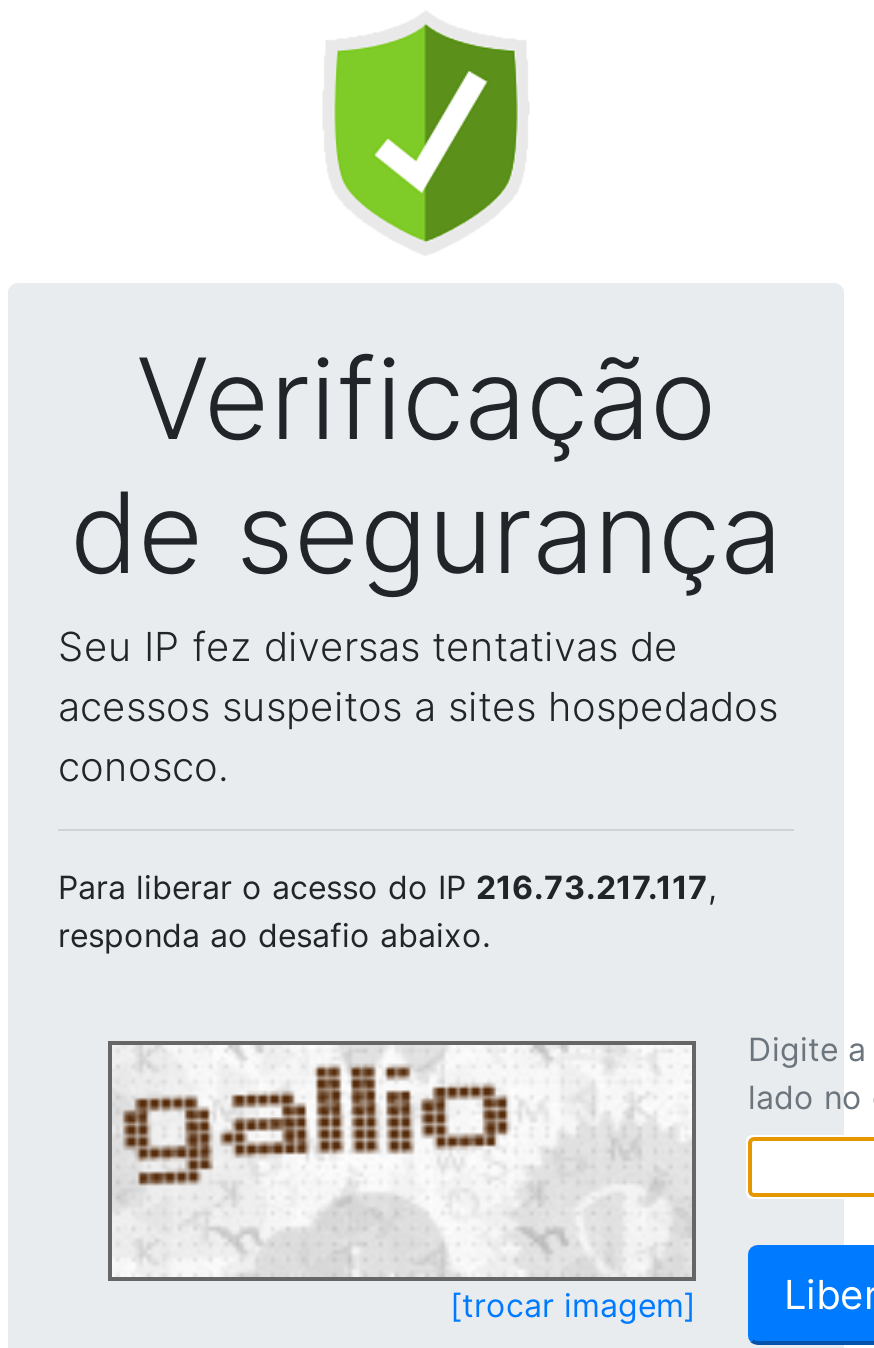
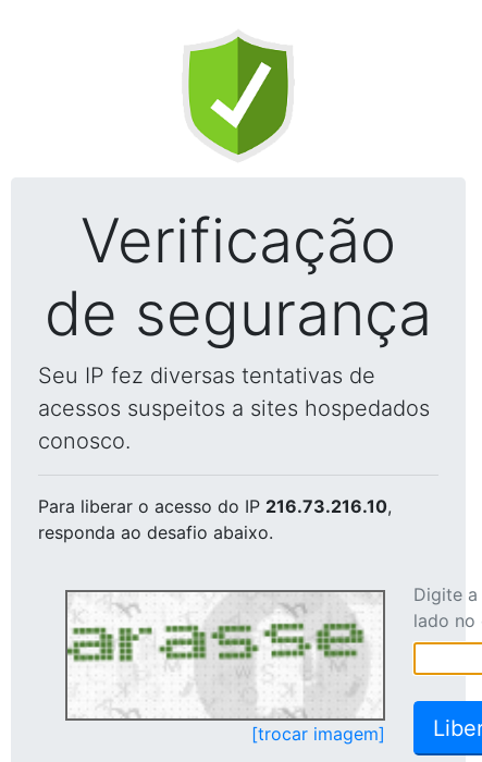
- Para liberar o acesso do IP 216.73.217.117,
+ Para liberar o acesso do IP 216.73.216.10,

- [image]
+ [image]
